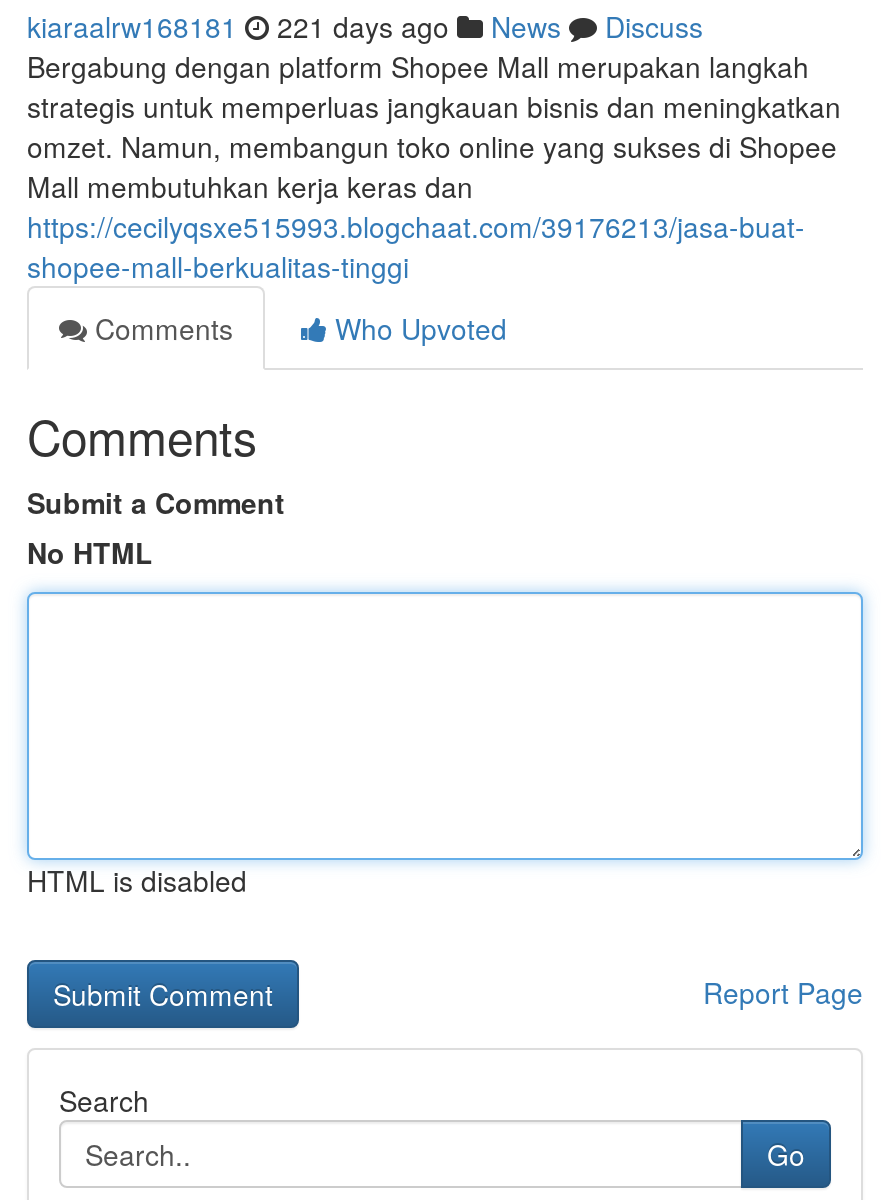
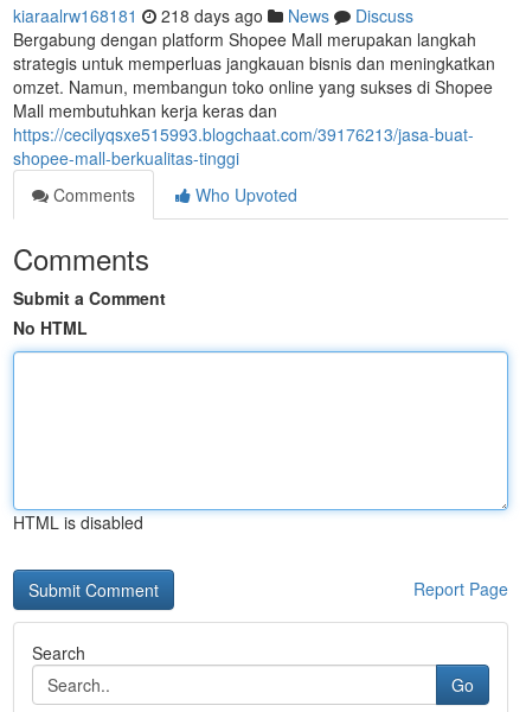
- kiaraalrw168181 221 days ago News Discuss
+ kiaraalrw168181 218 days ago News Discuss
